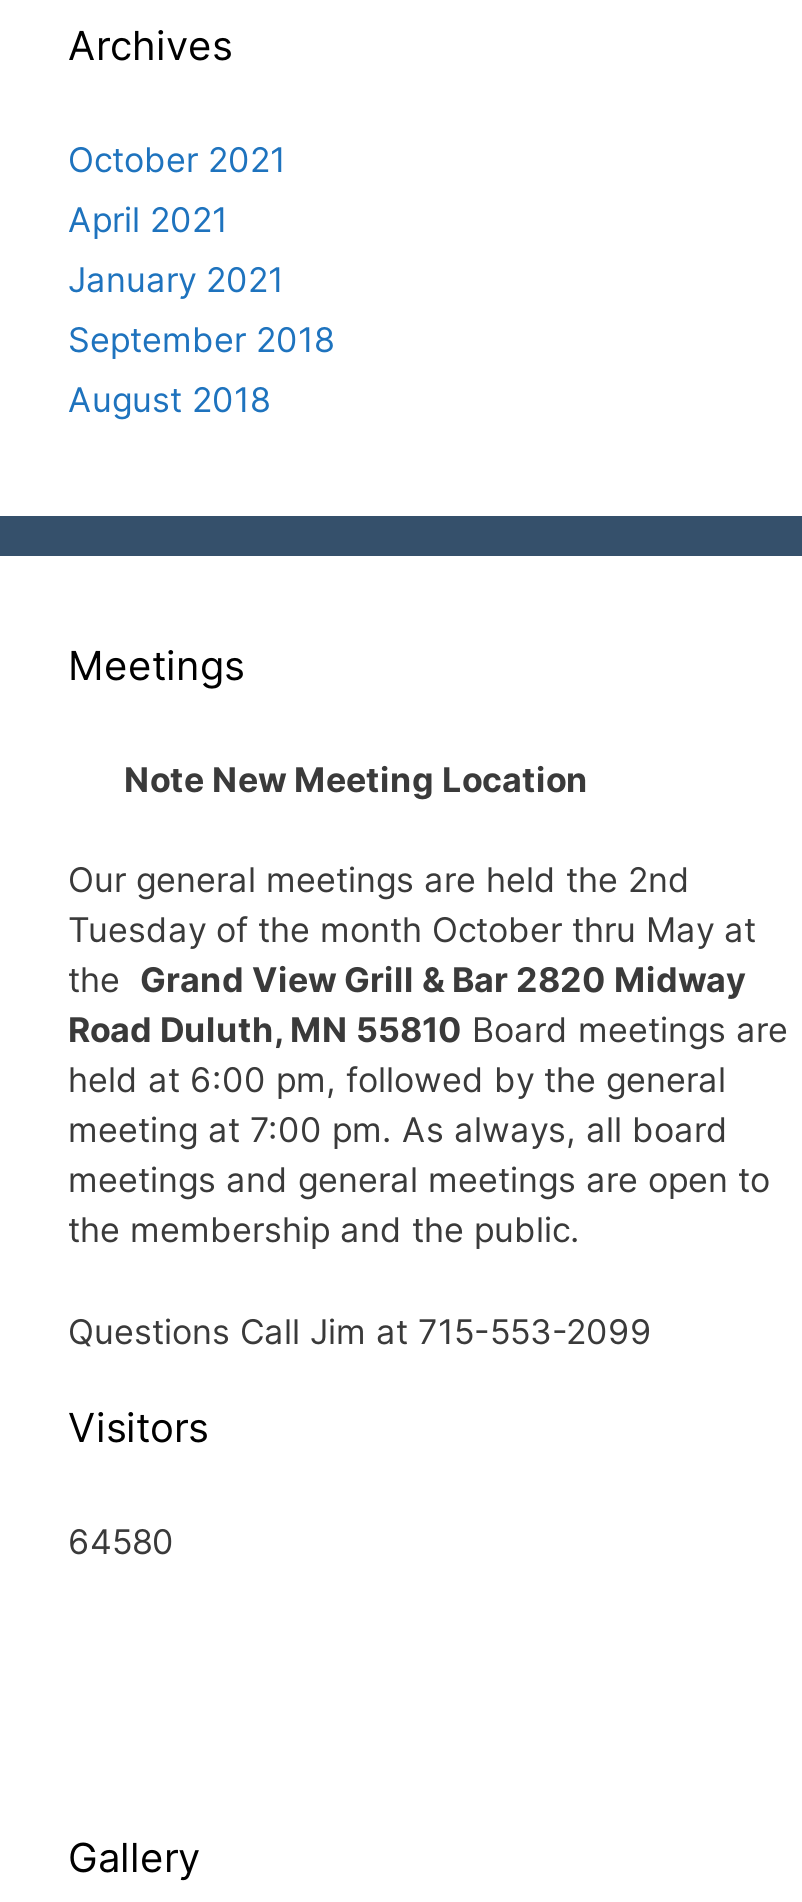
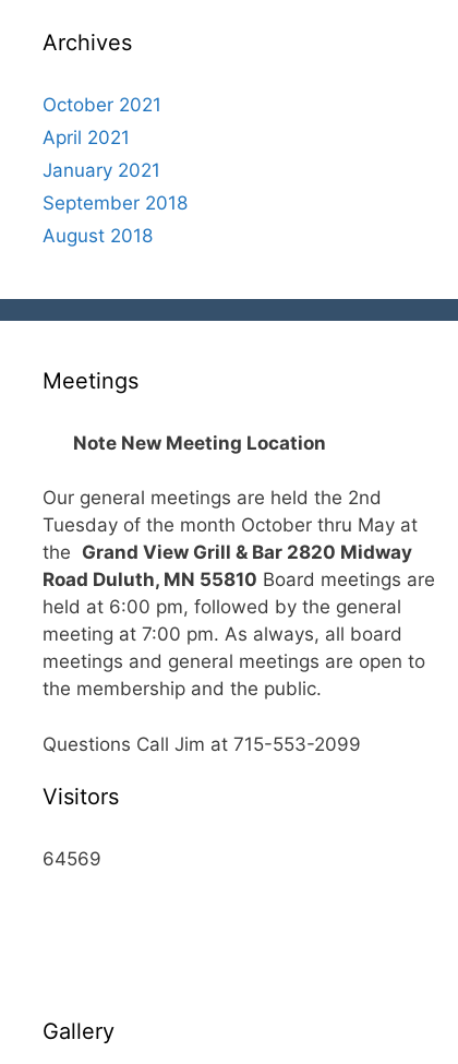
- 64580
+ 64569
